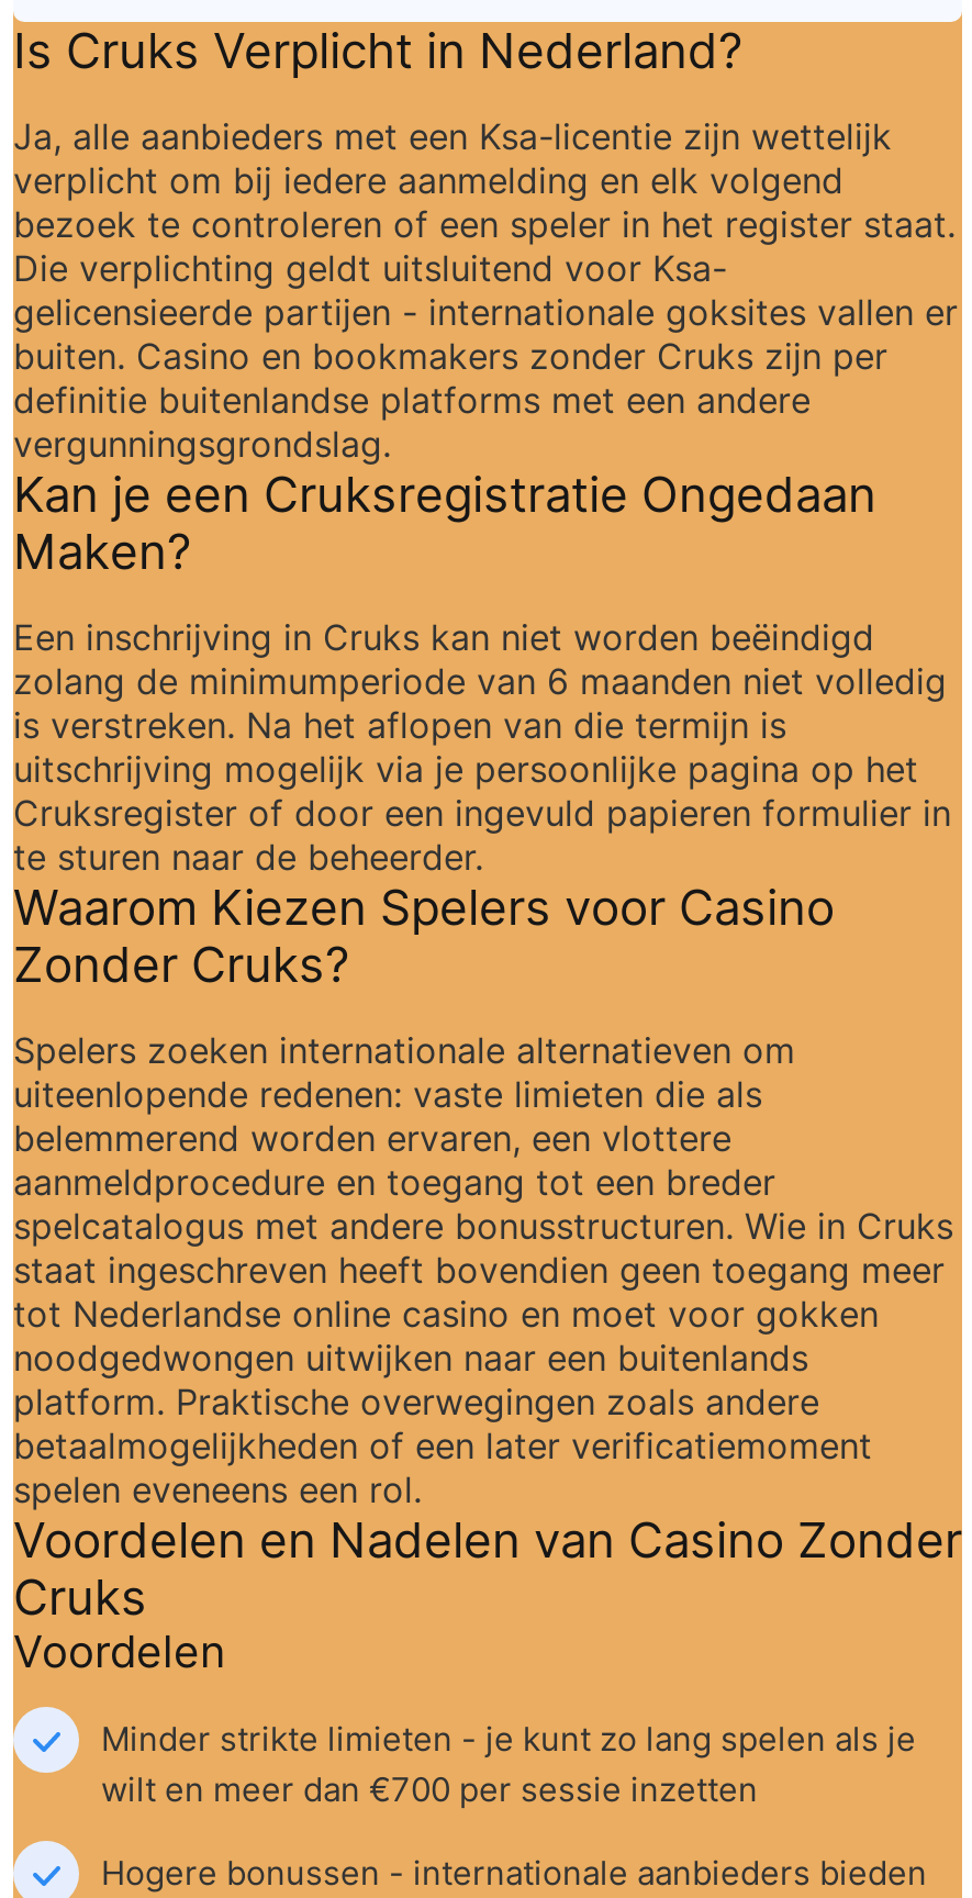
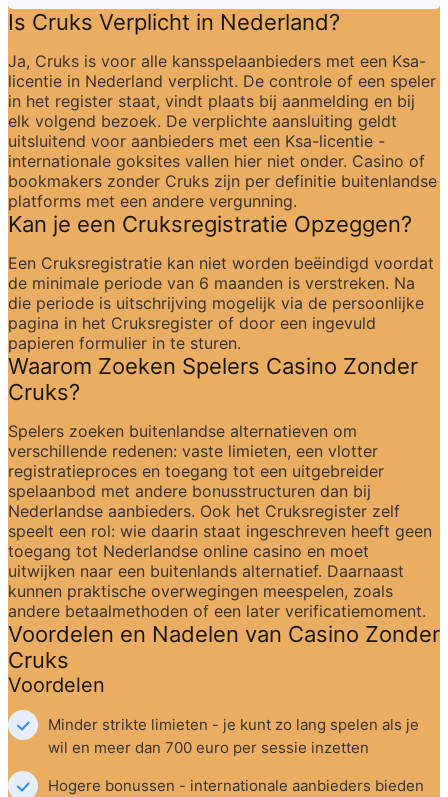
- Ja, alle aanbieders met een Ksa-licentie zijn wettelijk
- verplicht om bij iedere aanmelding en elk volgend
- bezoek te controleren of een speler in het register staat.
- Die verplichting geldt uitsluitend voor Ksa-
- gelicensieerde partijen - internationale goksites vallen er
- buiten. Casino en bookmakers zonder Cruks zijn per
- definitie buitenlandse platforms met een andere
- vergunningsgrondslag.
- Kan je een Cruksregistratie Ongedaan
- Maken?
+ Ja, Cruks is voor alle kansspelaanbieders met een Ksa-
+ licentie in Nederland verplicht. De controle of een speler
+ in het register staat, vindt plaats bij aanmelding en bij
+ elk volgend bezoek. De verplichte aansluiting geldt
+ uitsluitend voor aanbieders met een Ksa-licentie -
+ internationale goksites vallen hier niet onder. Casino of
+ bookmakers zonder Cruks zijn per definitie buitenlandse
+ platforms met een andere vergunning.
+ Kan je een Cruksregistratie Opzeggen?

- Een inschrijving in Cruks kan niet worden beëindigd
- zolang de minimumperiode van 6 maanden niet volledig
- is verstreken. Na het aflopen van die termijn is
- uitschrijving mogelijk via je persoonlijke pagina op het
- Cruksregister of door een ingevuld papieren formulier in
- te sturen naar de beheerder.
- Waarom Kiezen Spelers voor Casino
- Zonder Cruks?
+ Een Cruksregistratie kan niet worden beëindigd voordat
+ de minimale periode van 6 maanden is verstreken. Na
+ die periode is uitschrijving mogelijk via de persoonlijke
+ pagina in het Cruksregister of door een ingevuld
+ papieren formulier in te sturen.
+ Waarom Zoeken Spelers Casino Zonder
+ Cruks?

- Spelers zoeken internationale alternatieven om
- uiteenlopende redenen: vaste limieten die als
- belemmerend worden ervaren, een vlottere
- aanmeldprocedure en toegang tot een breder
- spelcatalogus met andere bonusstructuren. Wie in Cruks
- staat ingeschreven heeft bovendien geen toegang meer
- tot Nederlandse online casino en moet voor gokken
- noodgedwongen uitwijken naar een buitenlands
- platform. Praktische overwegingen zoals andere
- betaalmogelijkheden of een later verificatiemoment
- spelen eveneens een rol.
+ Spelers zoeken buitenlandse alternatieven om
+ verschillende redenen: vaste limieten, een vlotter
+ registratieproces en toegang tot een uitgebreider
+ spelaanbod met andere bonusstructuren dan bij
+ Nederlandse aanbieders. Ook het Cruksregister zelf
+ speelt een rol: wie daarin staat ingeschreven heeft geen
+ toegang tot Nederlandse online casino en moet
+ uitwijken naar een buitenlands alternatief. Daarnaast
+ kunnen praktische overwegingen meespelen, zoals
+ andere betaalmethoden of een later verificatiemoment.

- wilt en meer dan €700 per sessie inzetten
+ wil en meer dan 700 euro per sessie inzetten
